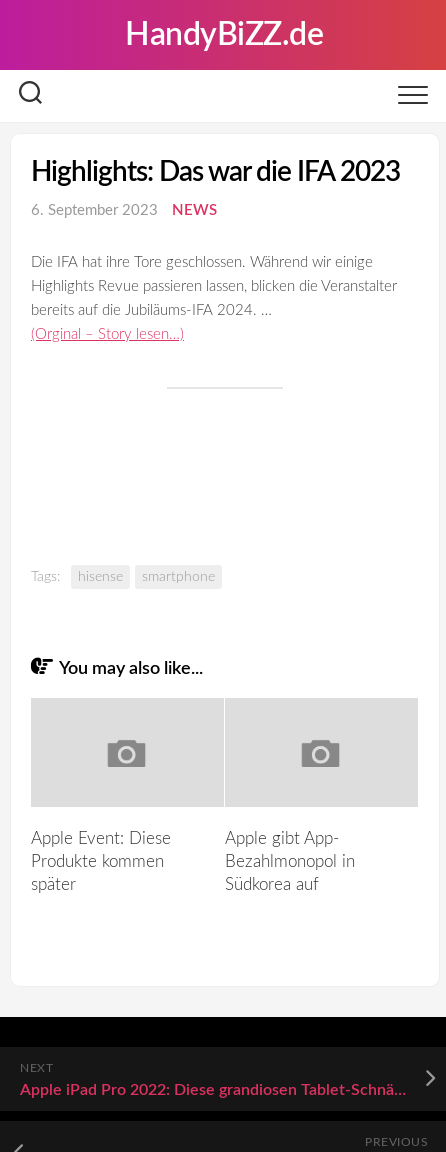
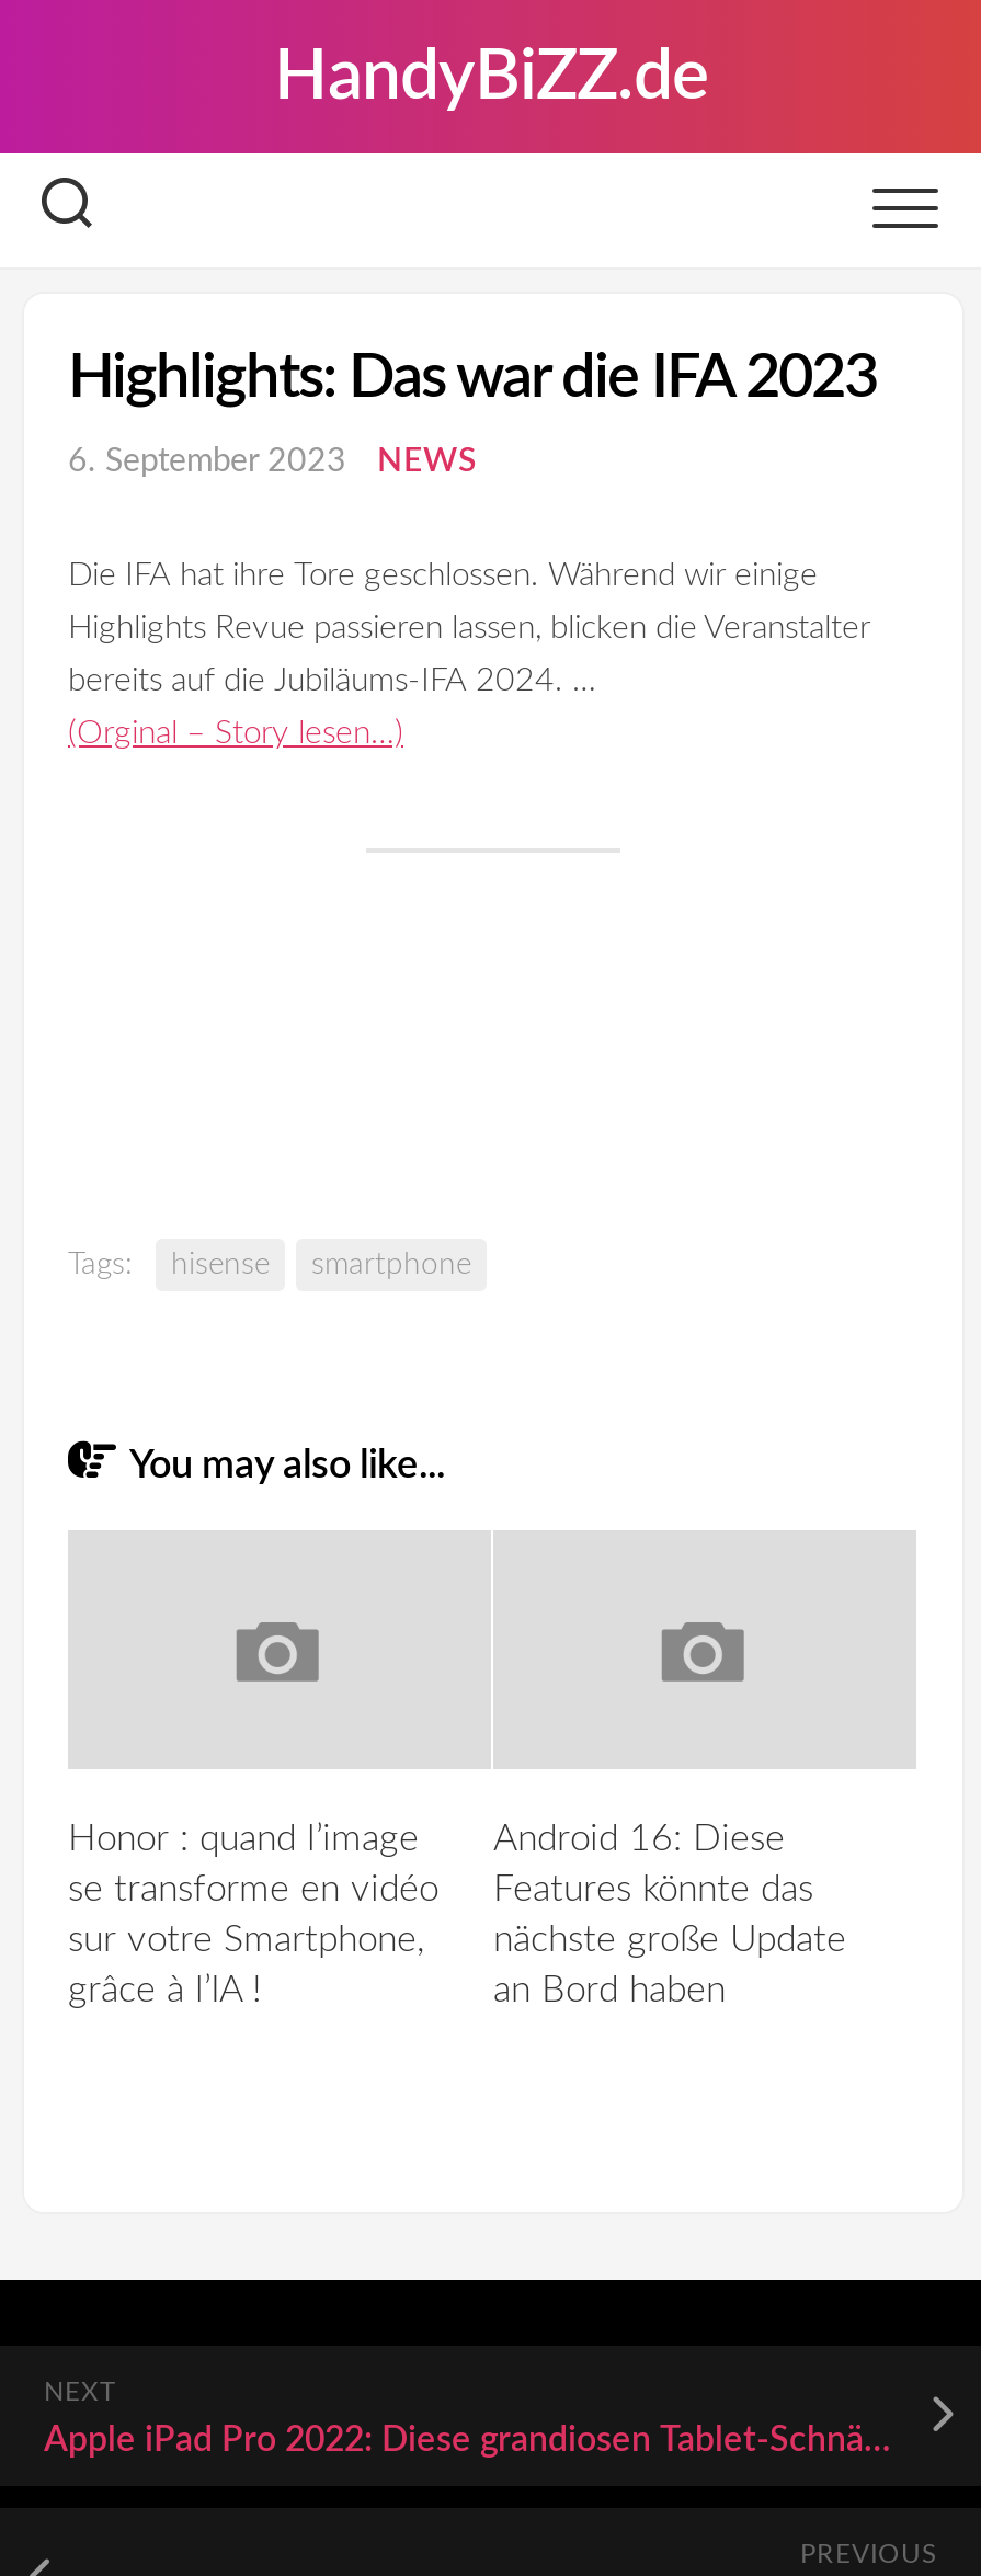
- Apple Event: Diese
- Produkte kommen
- später
+ Honor : quand l’image
+ se transforme en vidéo
+ sur votre Smartphone,
+ grâce à l’IA !

- Apple gibt App-
- Bezahlmonopol in
- Südkorea auf
+ Android 16: Diese
+ Features könnte das
+ nächste große Update
+ an Bord haben
